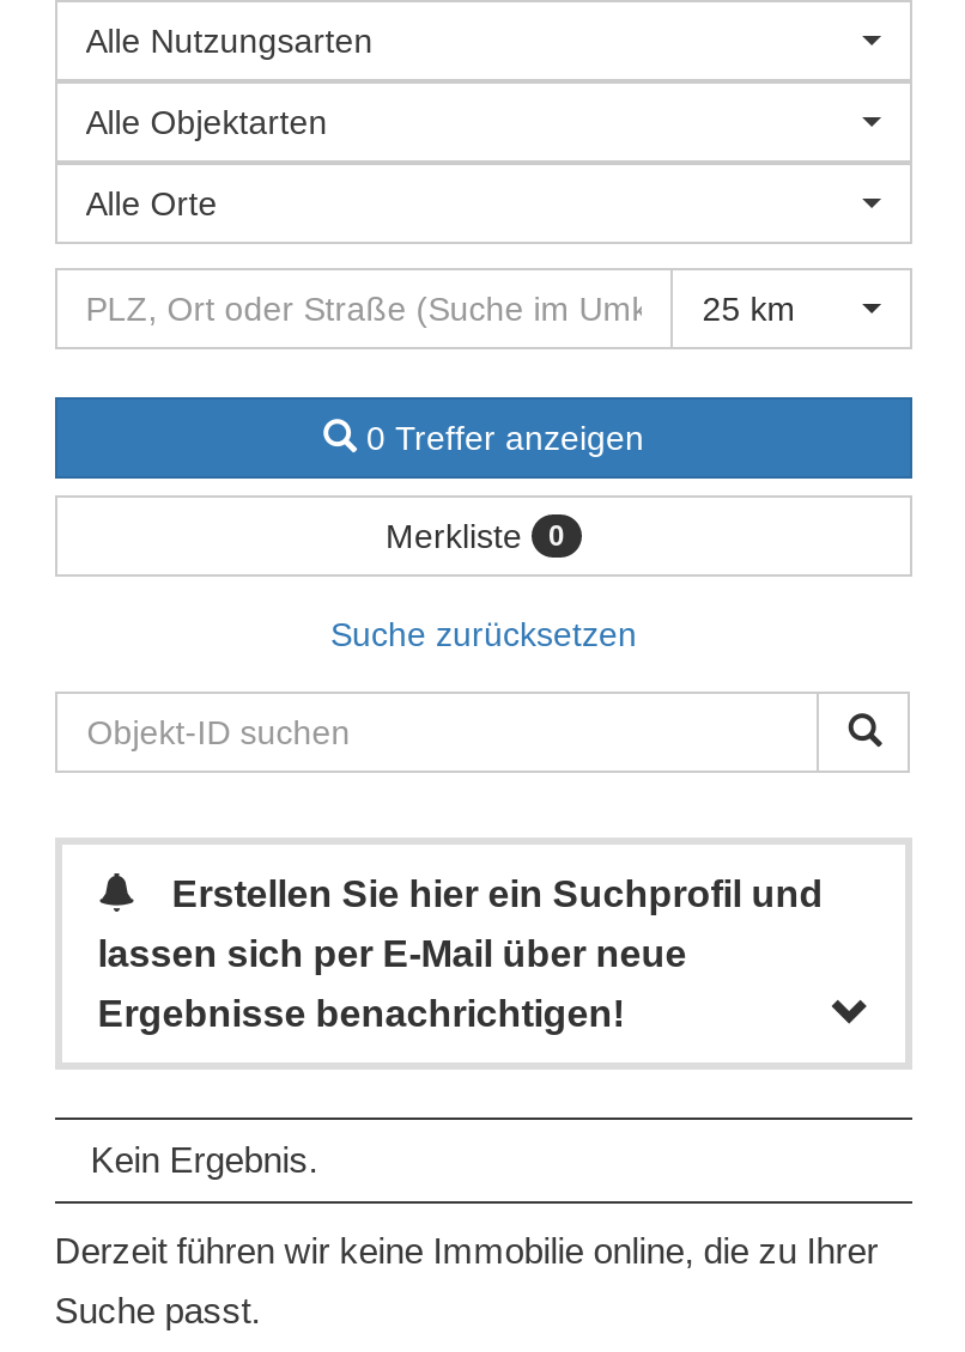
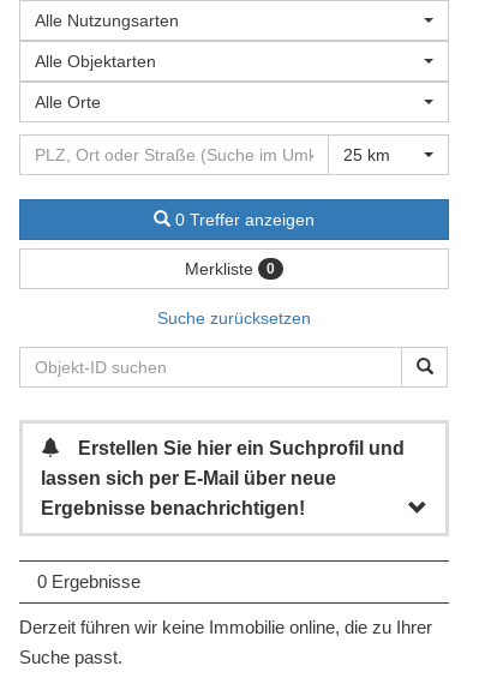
- Kein Ergebnis.
+ 0 Ergebnisse
